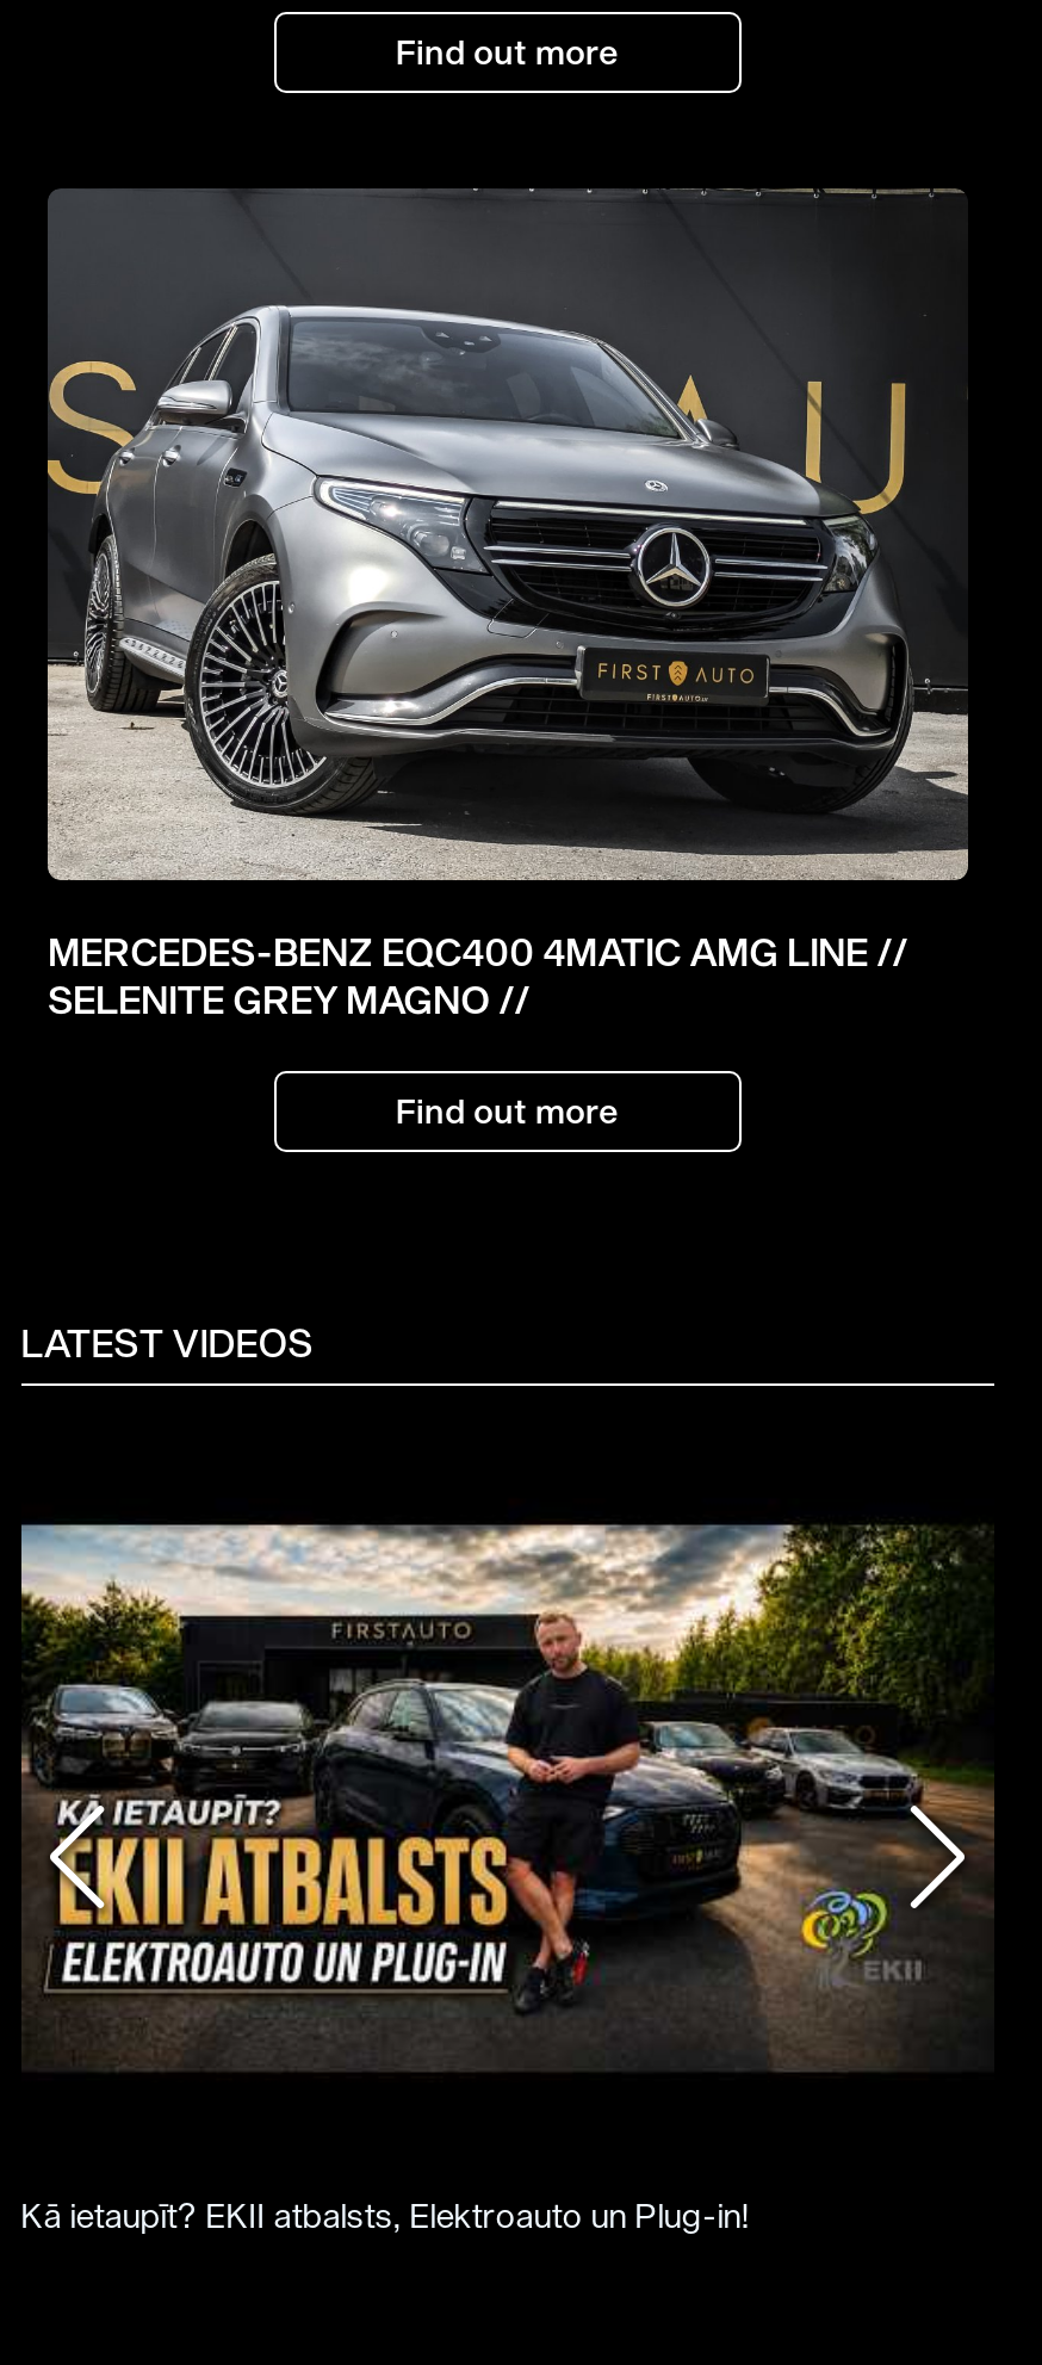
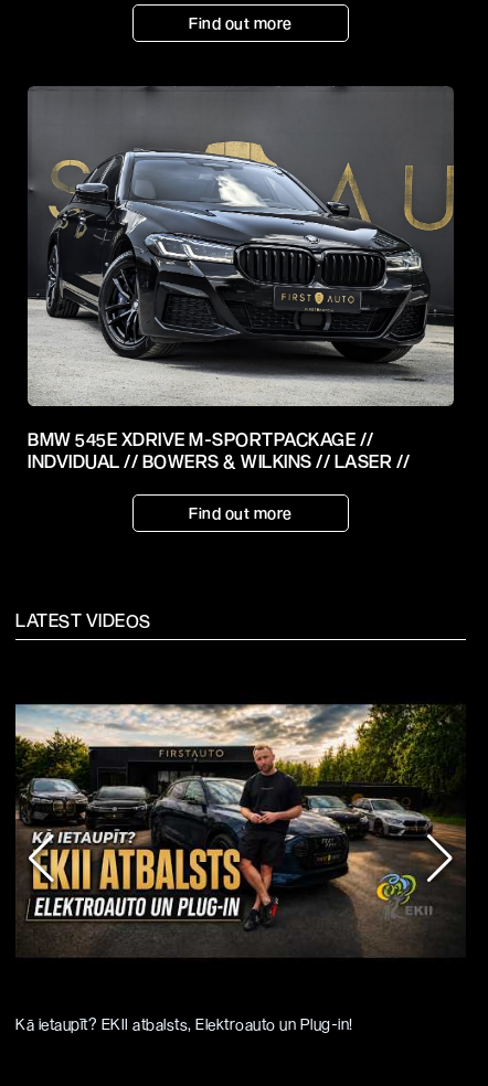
- [image]
- MERCEDES-BENZ EQC400 4MATIC AMG LINE //
- SELENITE GREY MAGNO //
+ [image]
+ BMW 545E XDRIVE M-SPORTPACKAGE //
+ INDVIDUAL // BOWERS & WILKINS // LASER //
